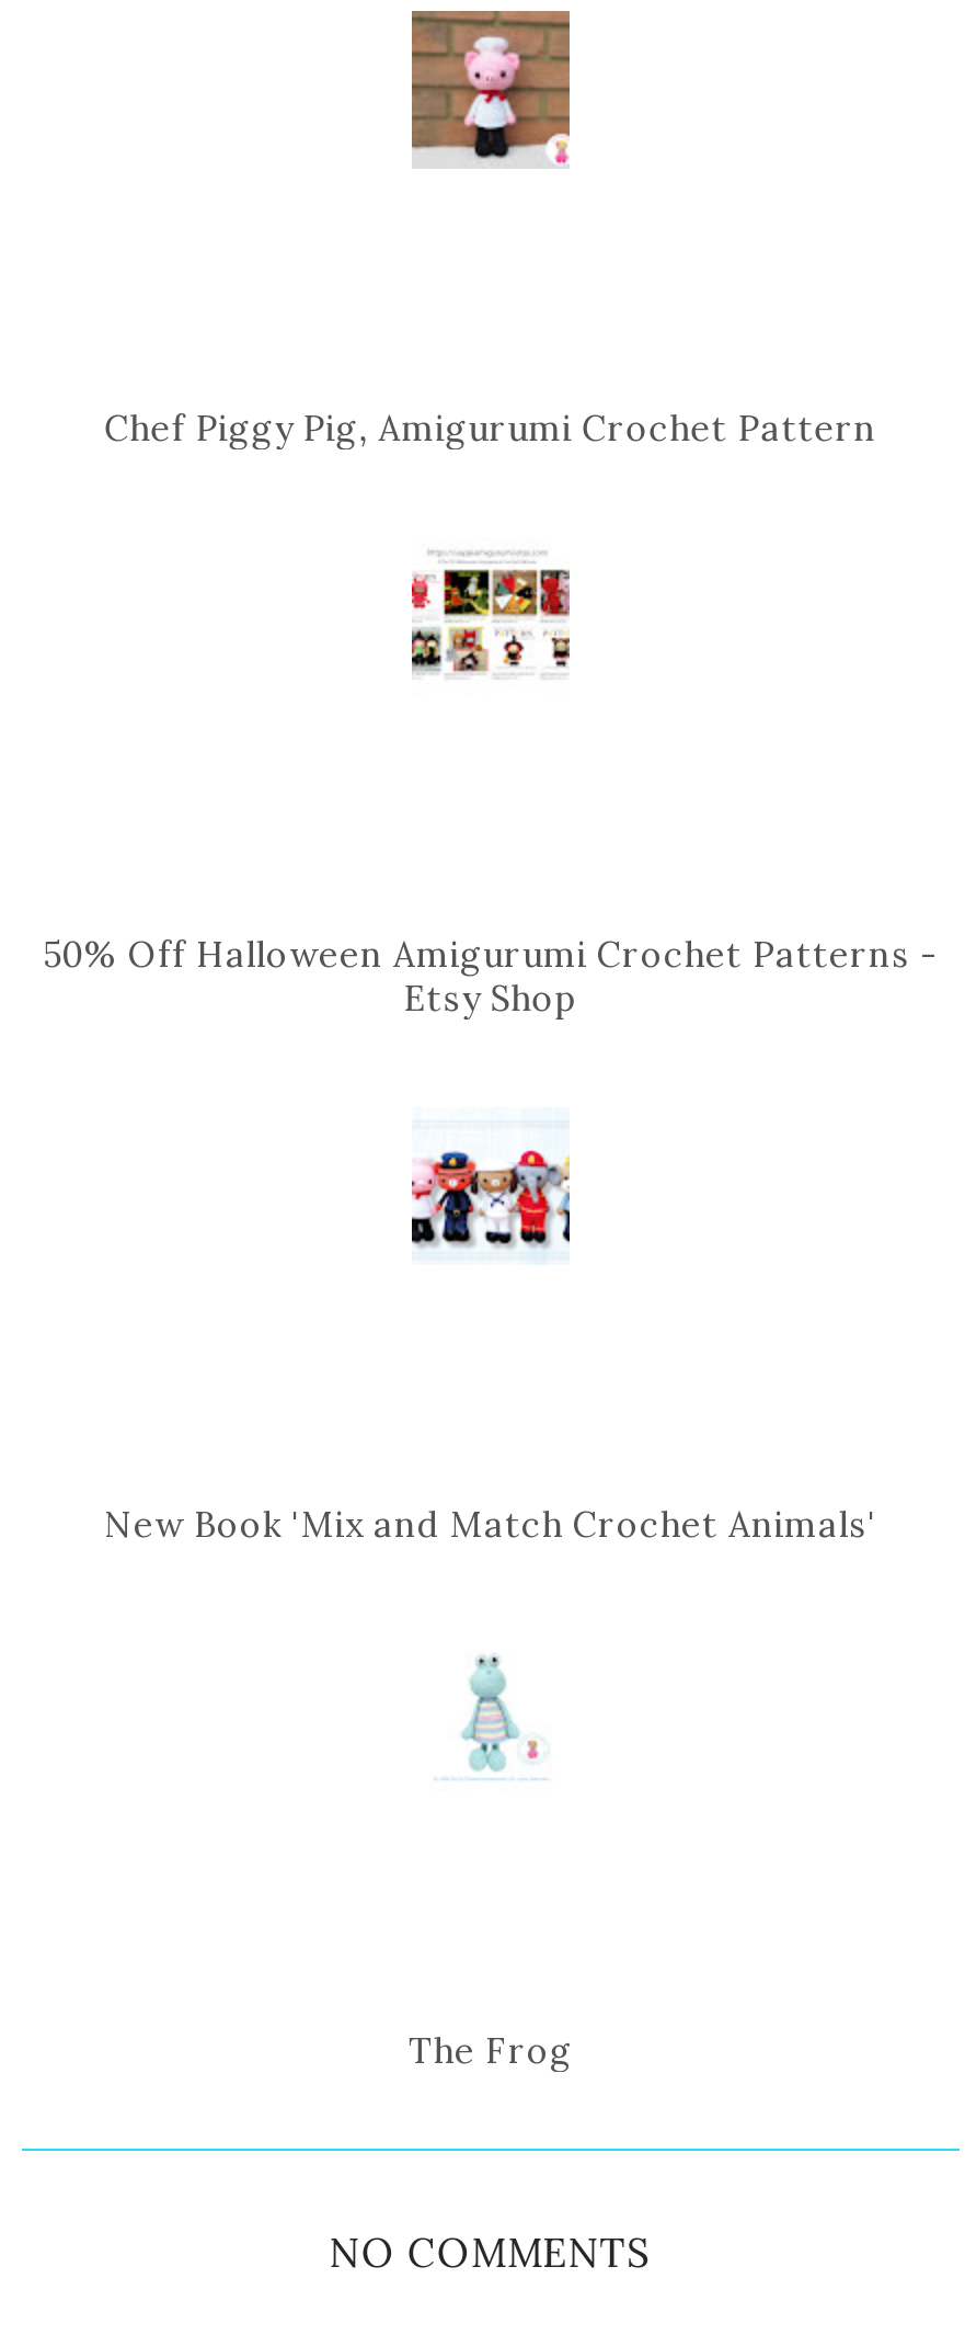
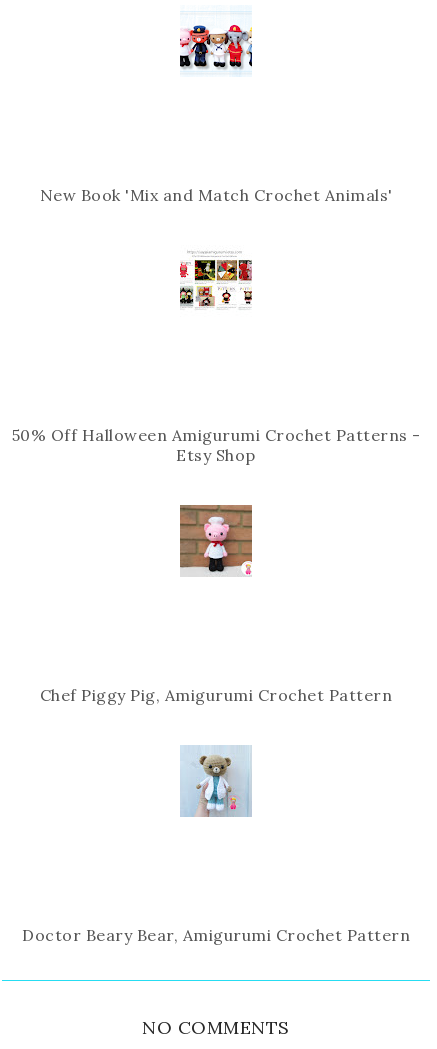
moved down: [image]

moved down: Chef Piggy Pig, Amigurumi Crochet Pattern

moved up: [image]

moved up: New Book 'Mix and Match Crochet Animals'

- [image]
+ [image]

- The Frog
+ Doctor Beary Bear, Amigurumi Crochet Pattern
